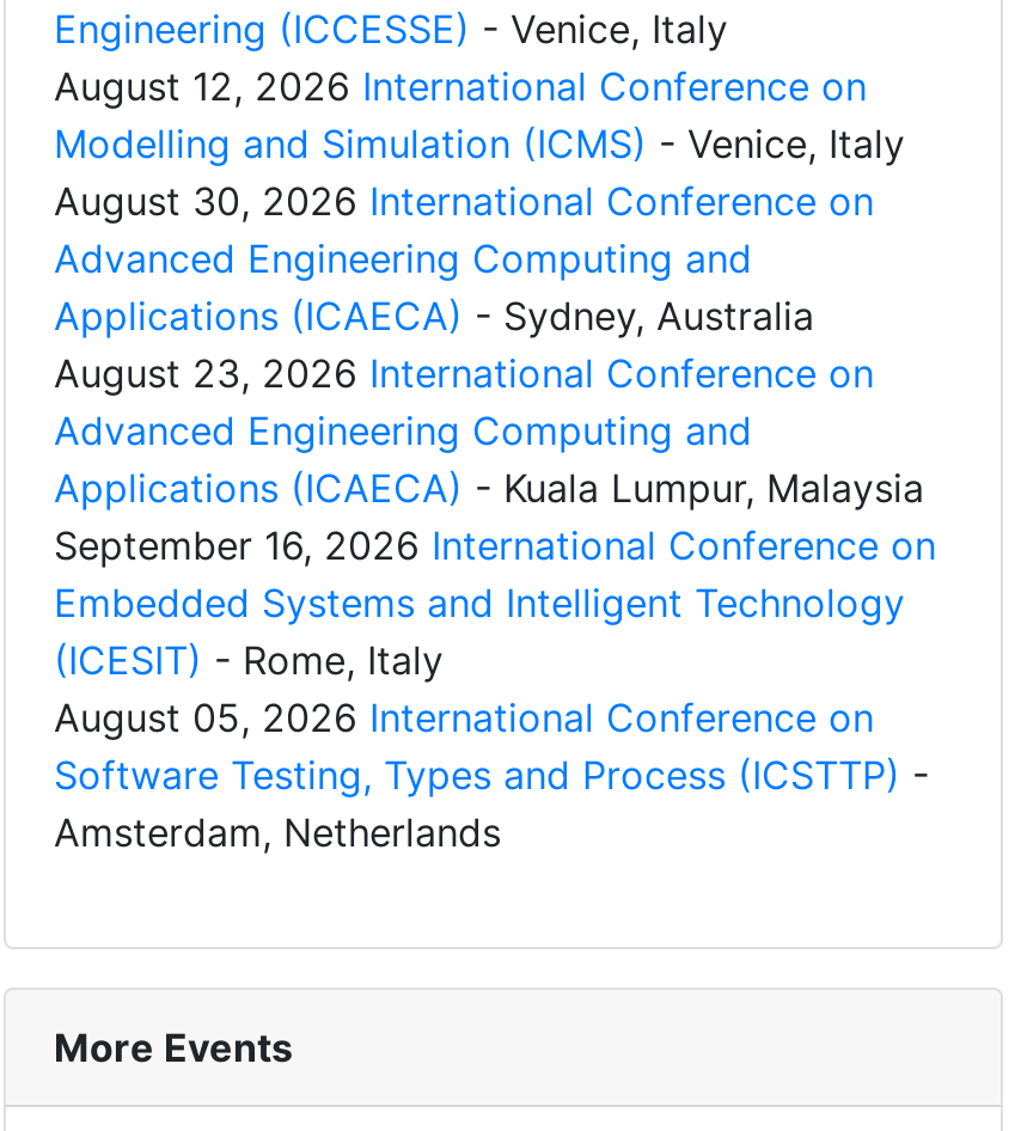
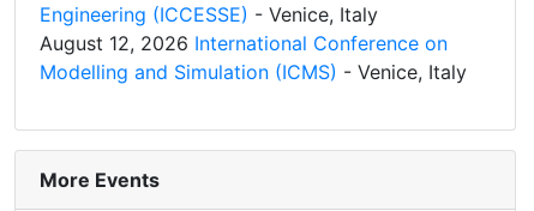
- August 30, 2026 International Conference on
- Advanced Engineering Computing and
- Applications (ICAECA) - Sydney, Australia
- August 23, 2026 International Conference on
- Advanced Engineering Computing and
- Applications (ICAECA) - Kuala Lumpur, Malaysia
- September 16, 2026 International Conference on
- Embedded Systems and Intelligent Technology
- (ICESIT) - Rome, Italy
- August 05, 2026 International Conference on
- Software Testing, Types and Process (ICSTTP) -
- Amsterdam, Netherlands
